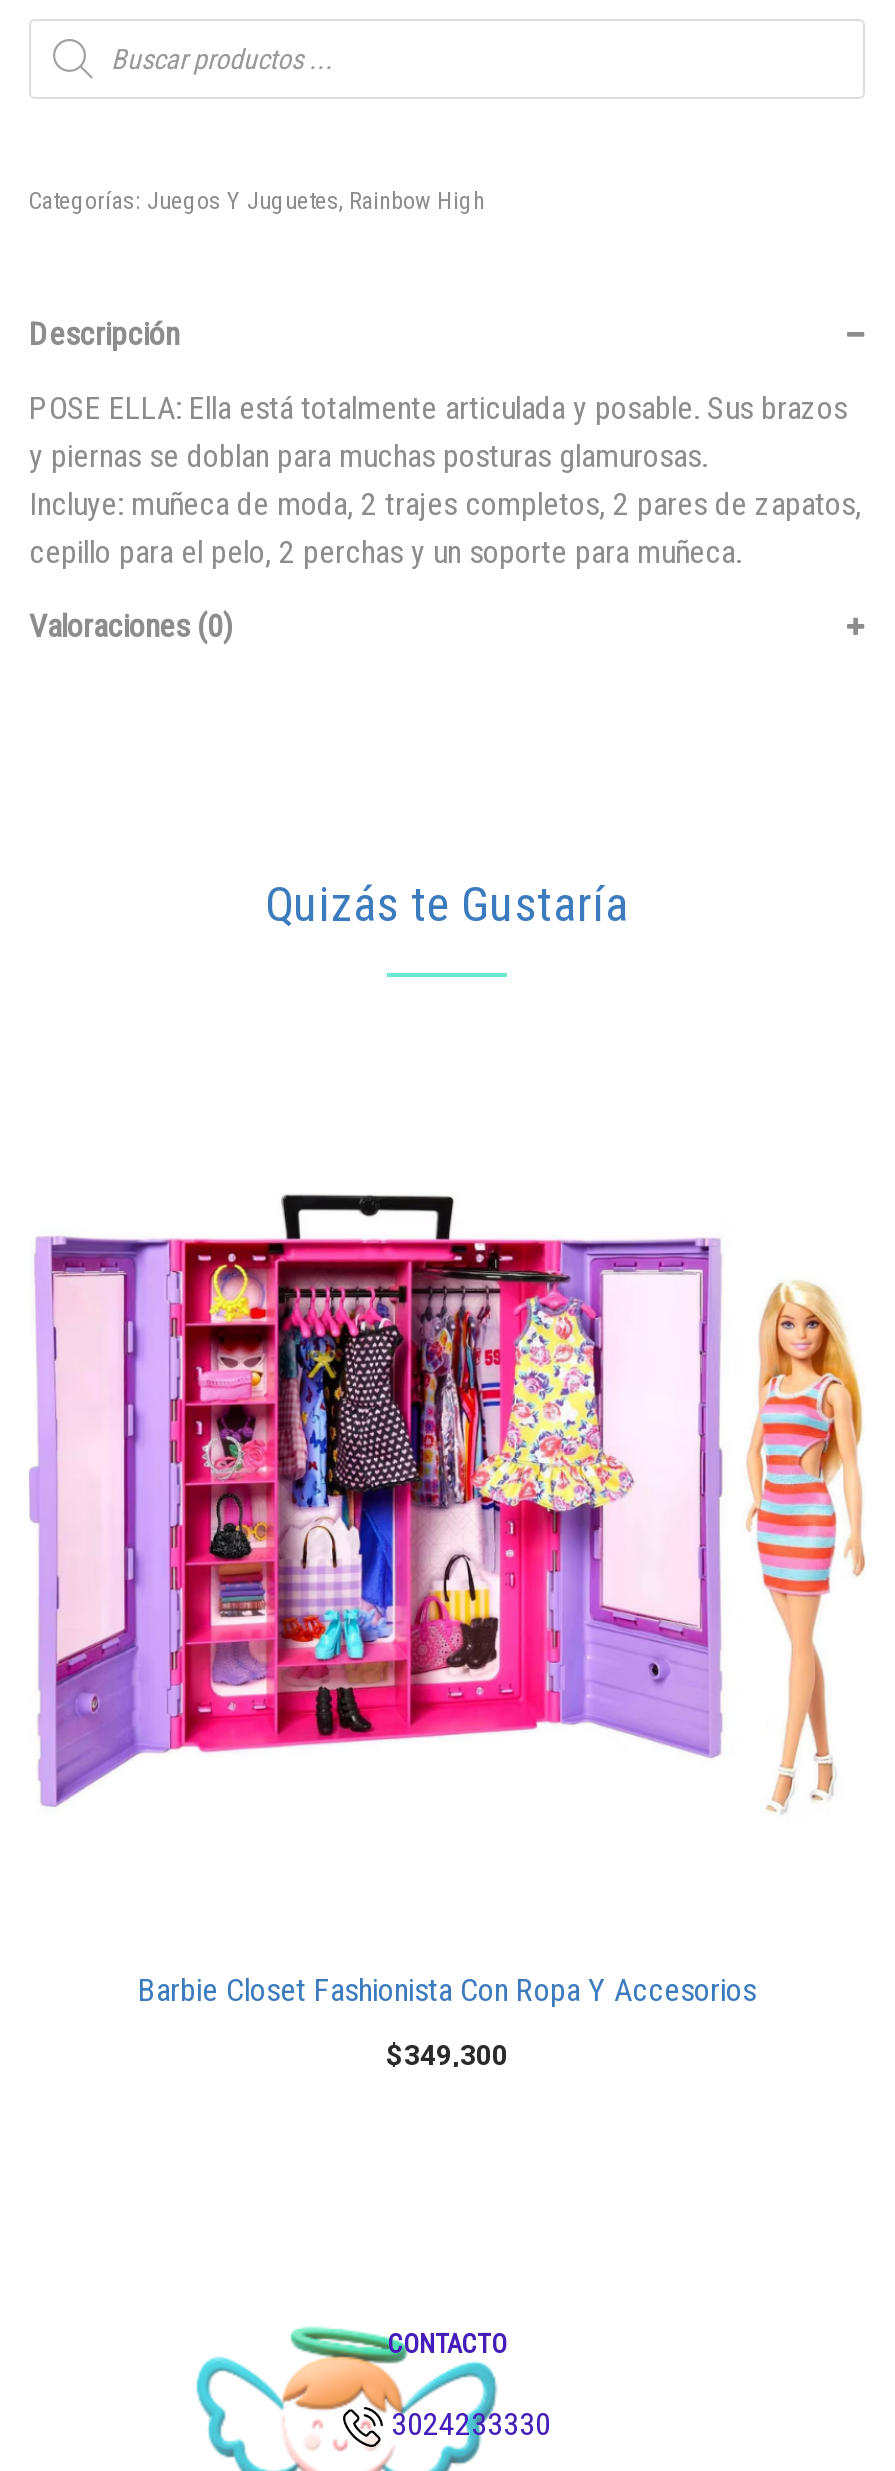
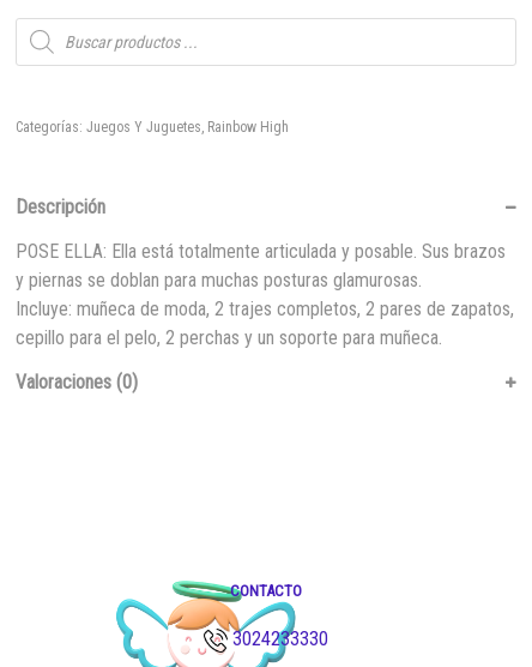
- Quizás te Gustaría

- [image]

- [image]

- Barbie Closet Fashionista Con Ropa Y Accesorios
- $349,300
